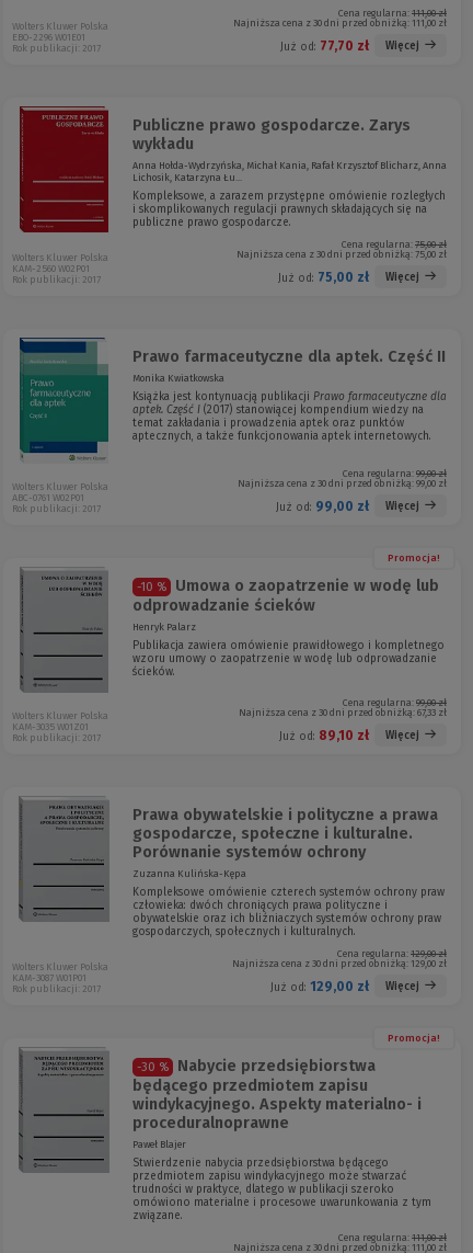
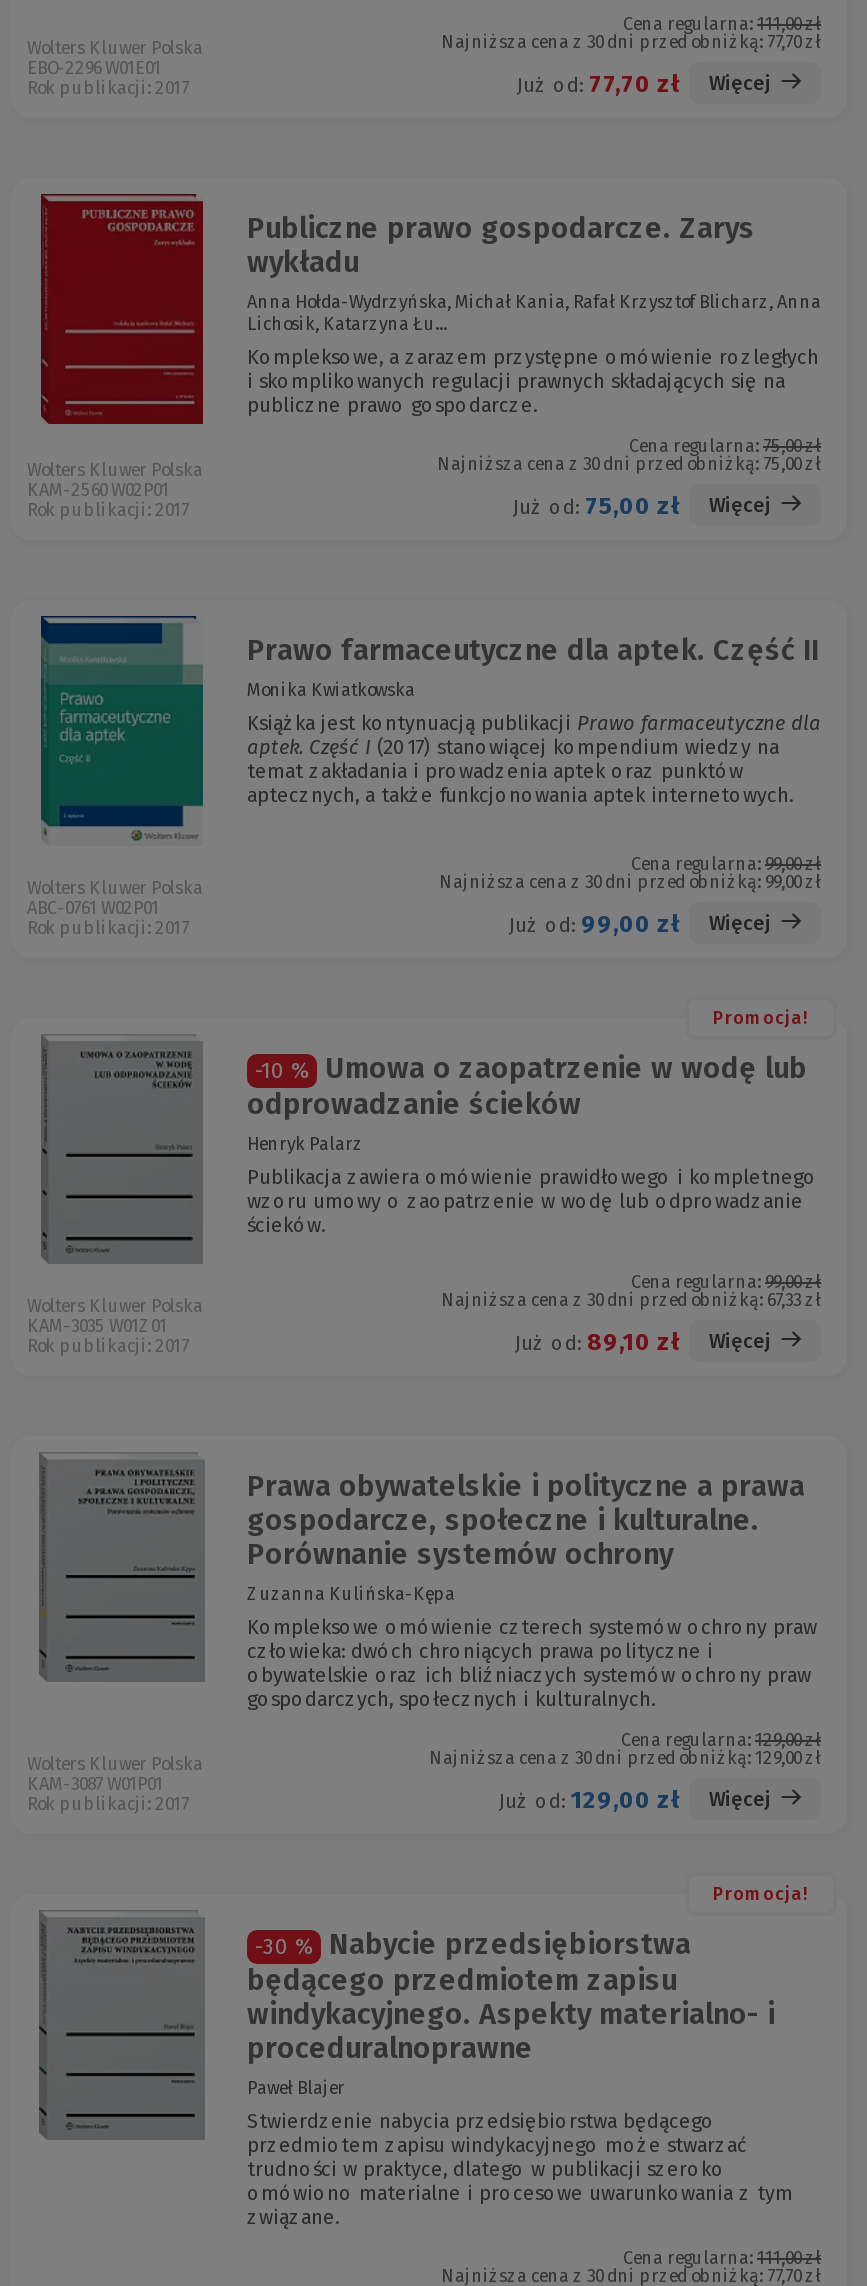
- Najniższa cena z 30 dni przed obniżką: 111,00 zł
+ Najniższa cena z 30 dni przed obniżką: 77,70 zł

- Najniższa cena z 30 dni przed obniżką: 111,00 zł
+ Najniższa cena z 30 dni przed obniżką: 77,70 zł
